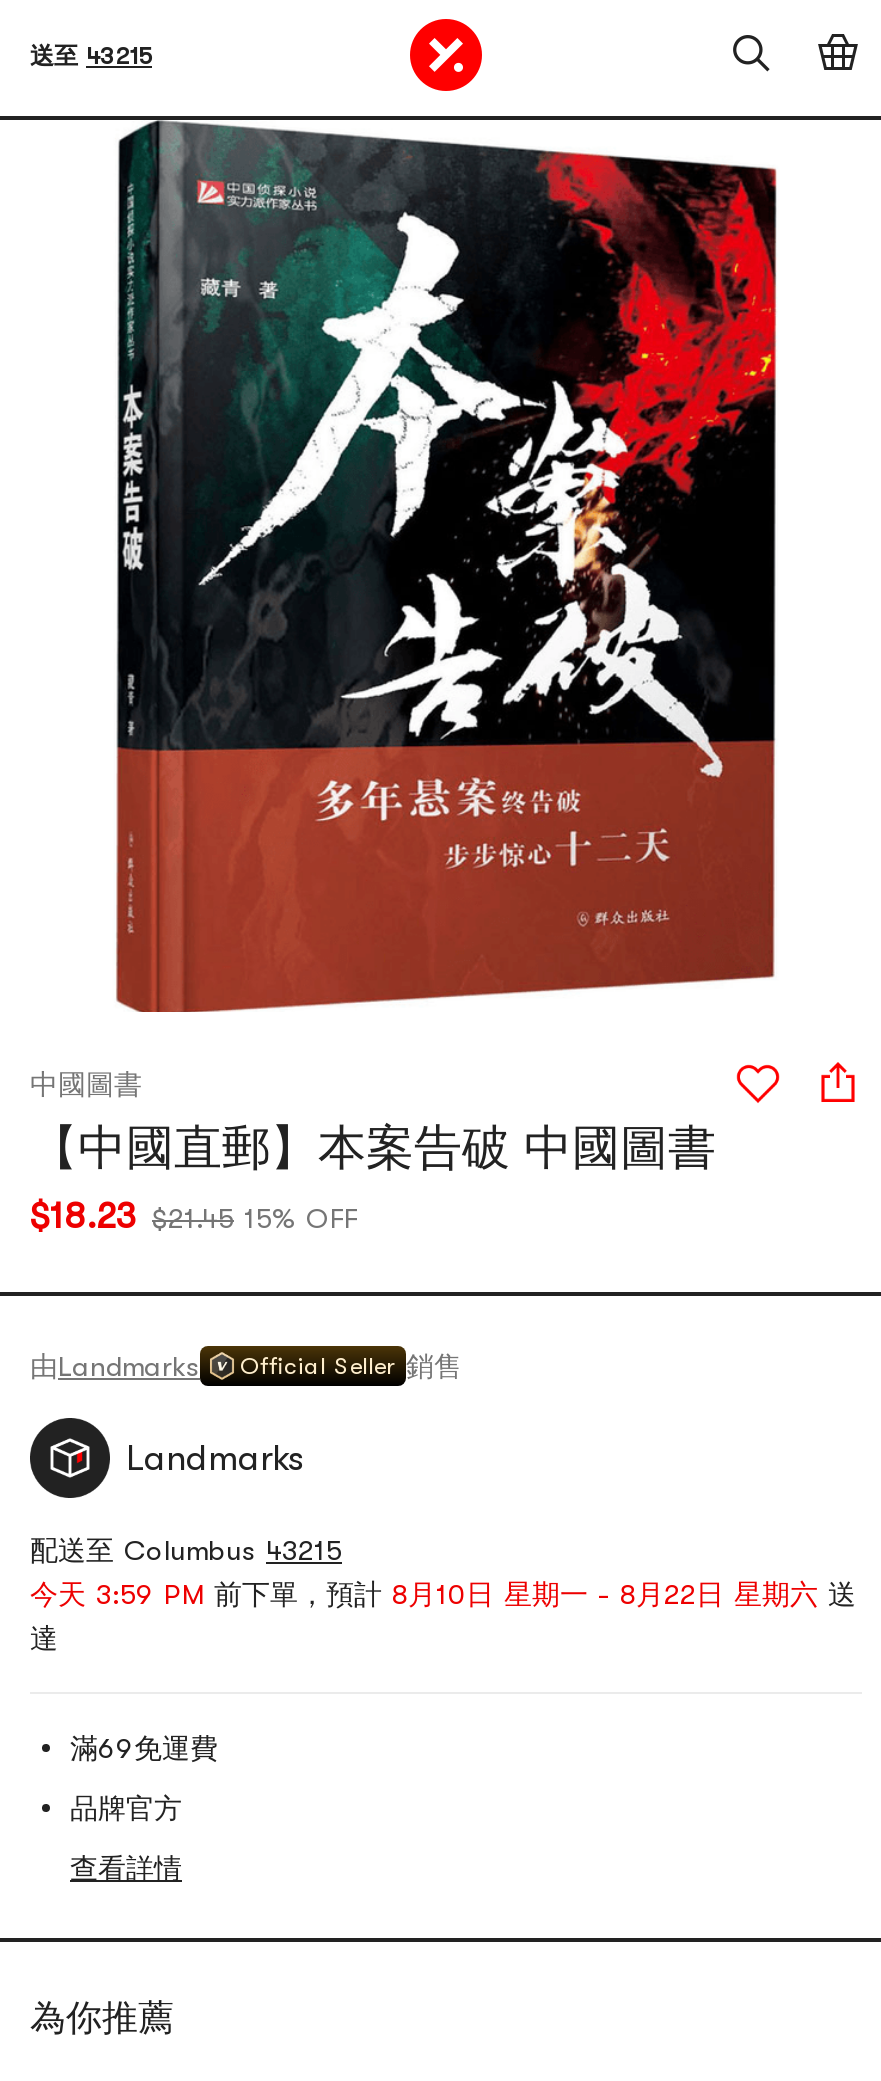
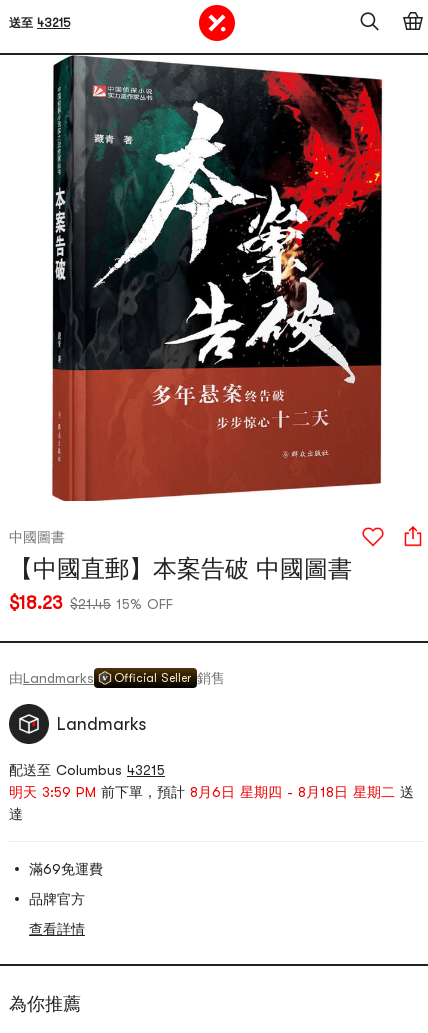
- 今天 3:59 PM前下單，預計8月10日 星期一 - 8月22日 星期六送
+ 明天 3:59 PM前下單，預計8月6日 星期四 - 8月18日 星期二送
